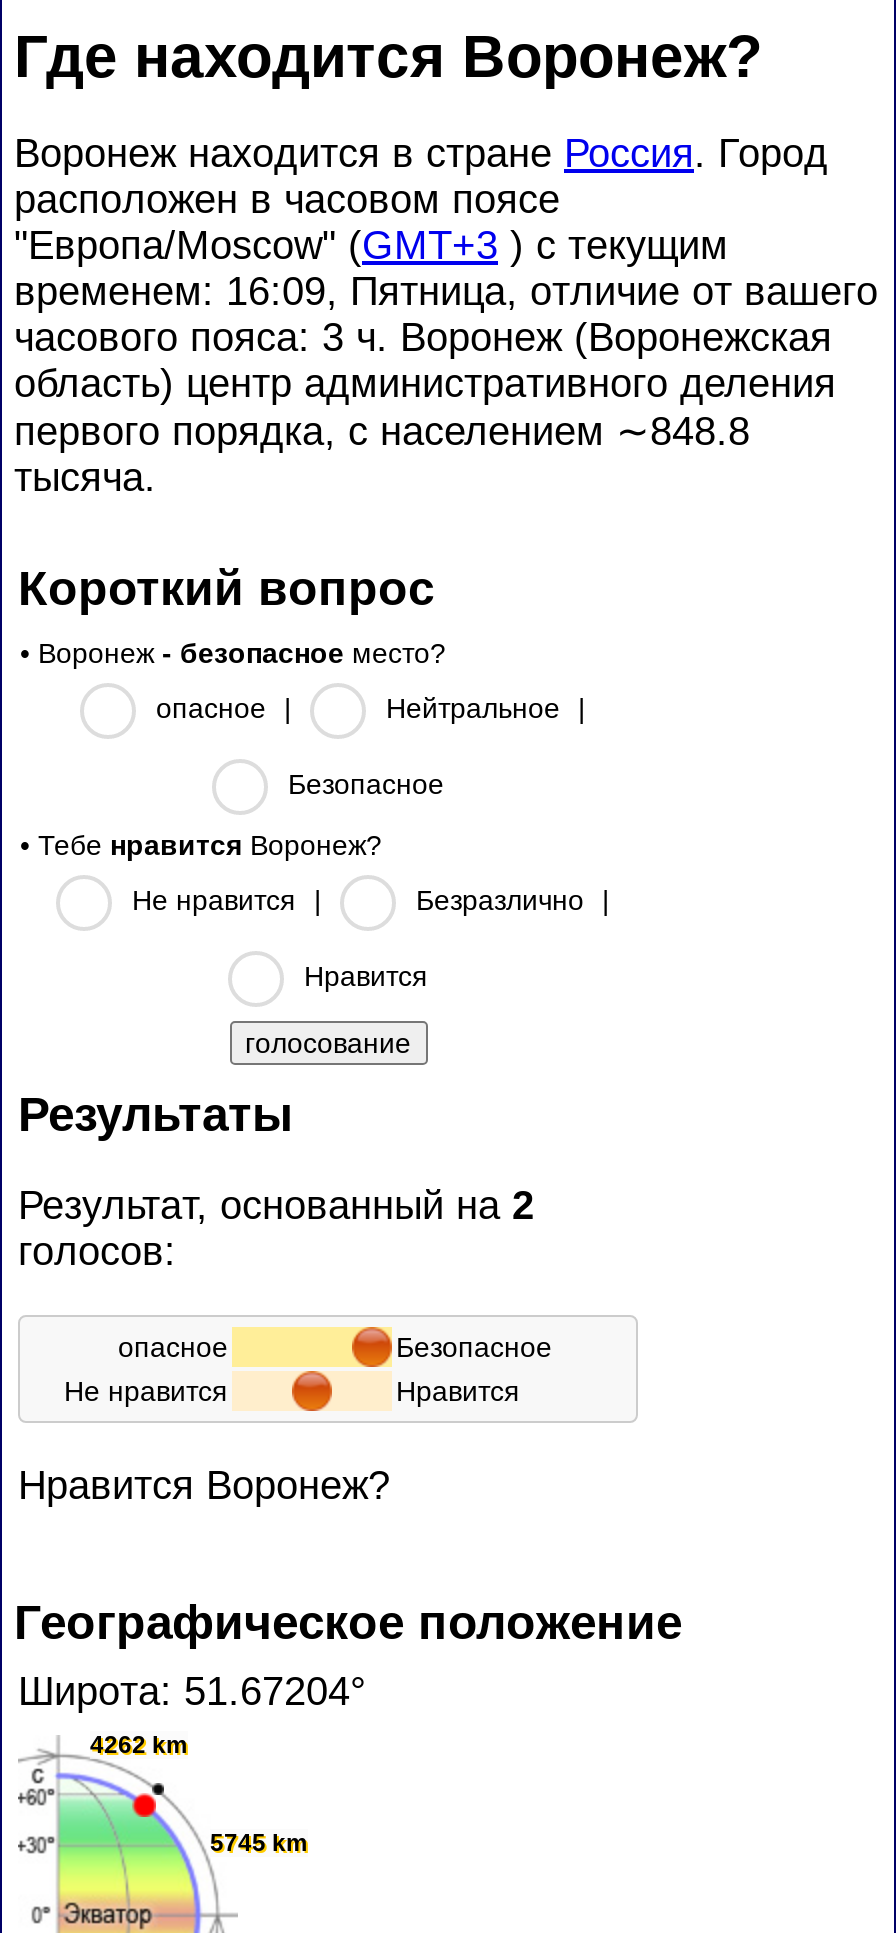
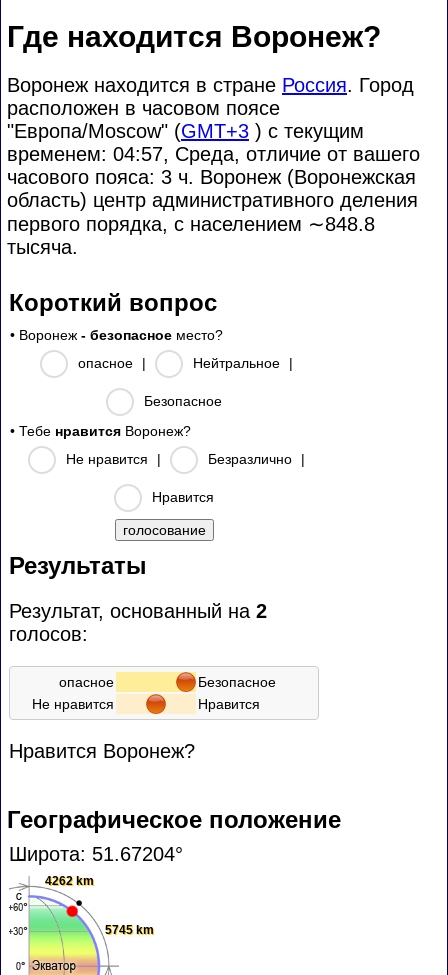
- временем: 16:09, Пятница, отличие от вашего
+ временем: 04:57, Среда, отличие от вашего
